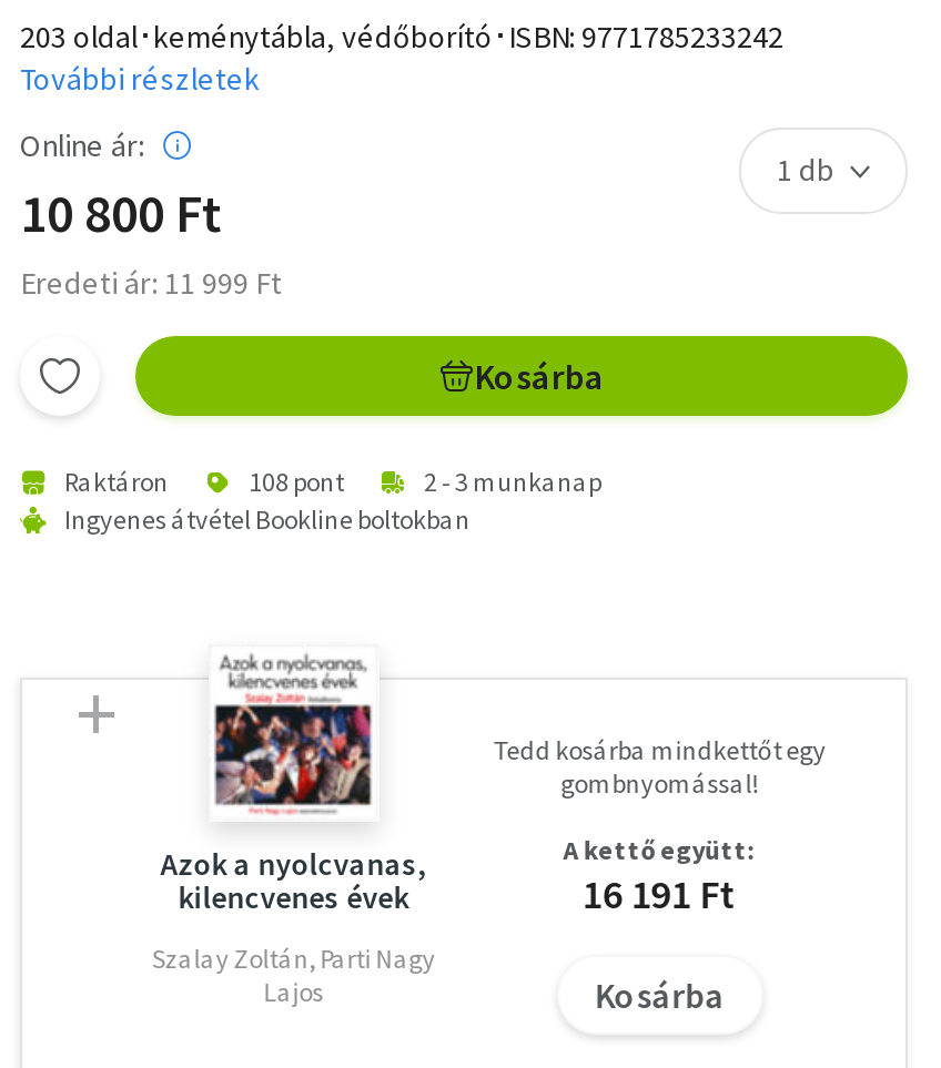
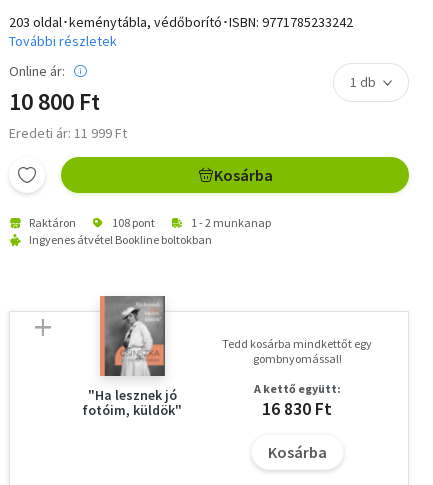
- 2 - 3 munkanap
+ 1 - 2 munkanap

- [image]
- Azok a nyolcvanas,
- kilencvenes évek
- Szalay Zoltán, Parti Nagy
- Lajos
+ [image]
+ "Ha lesznek jó
+ fotóim, küldök"

- 16 191 Ft
+ 16 830 Ft
